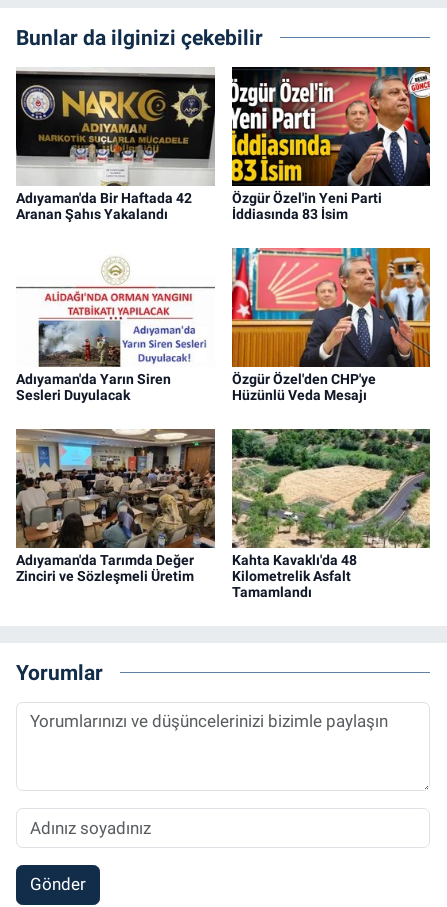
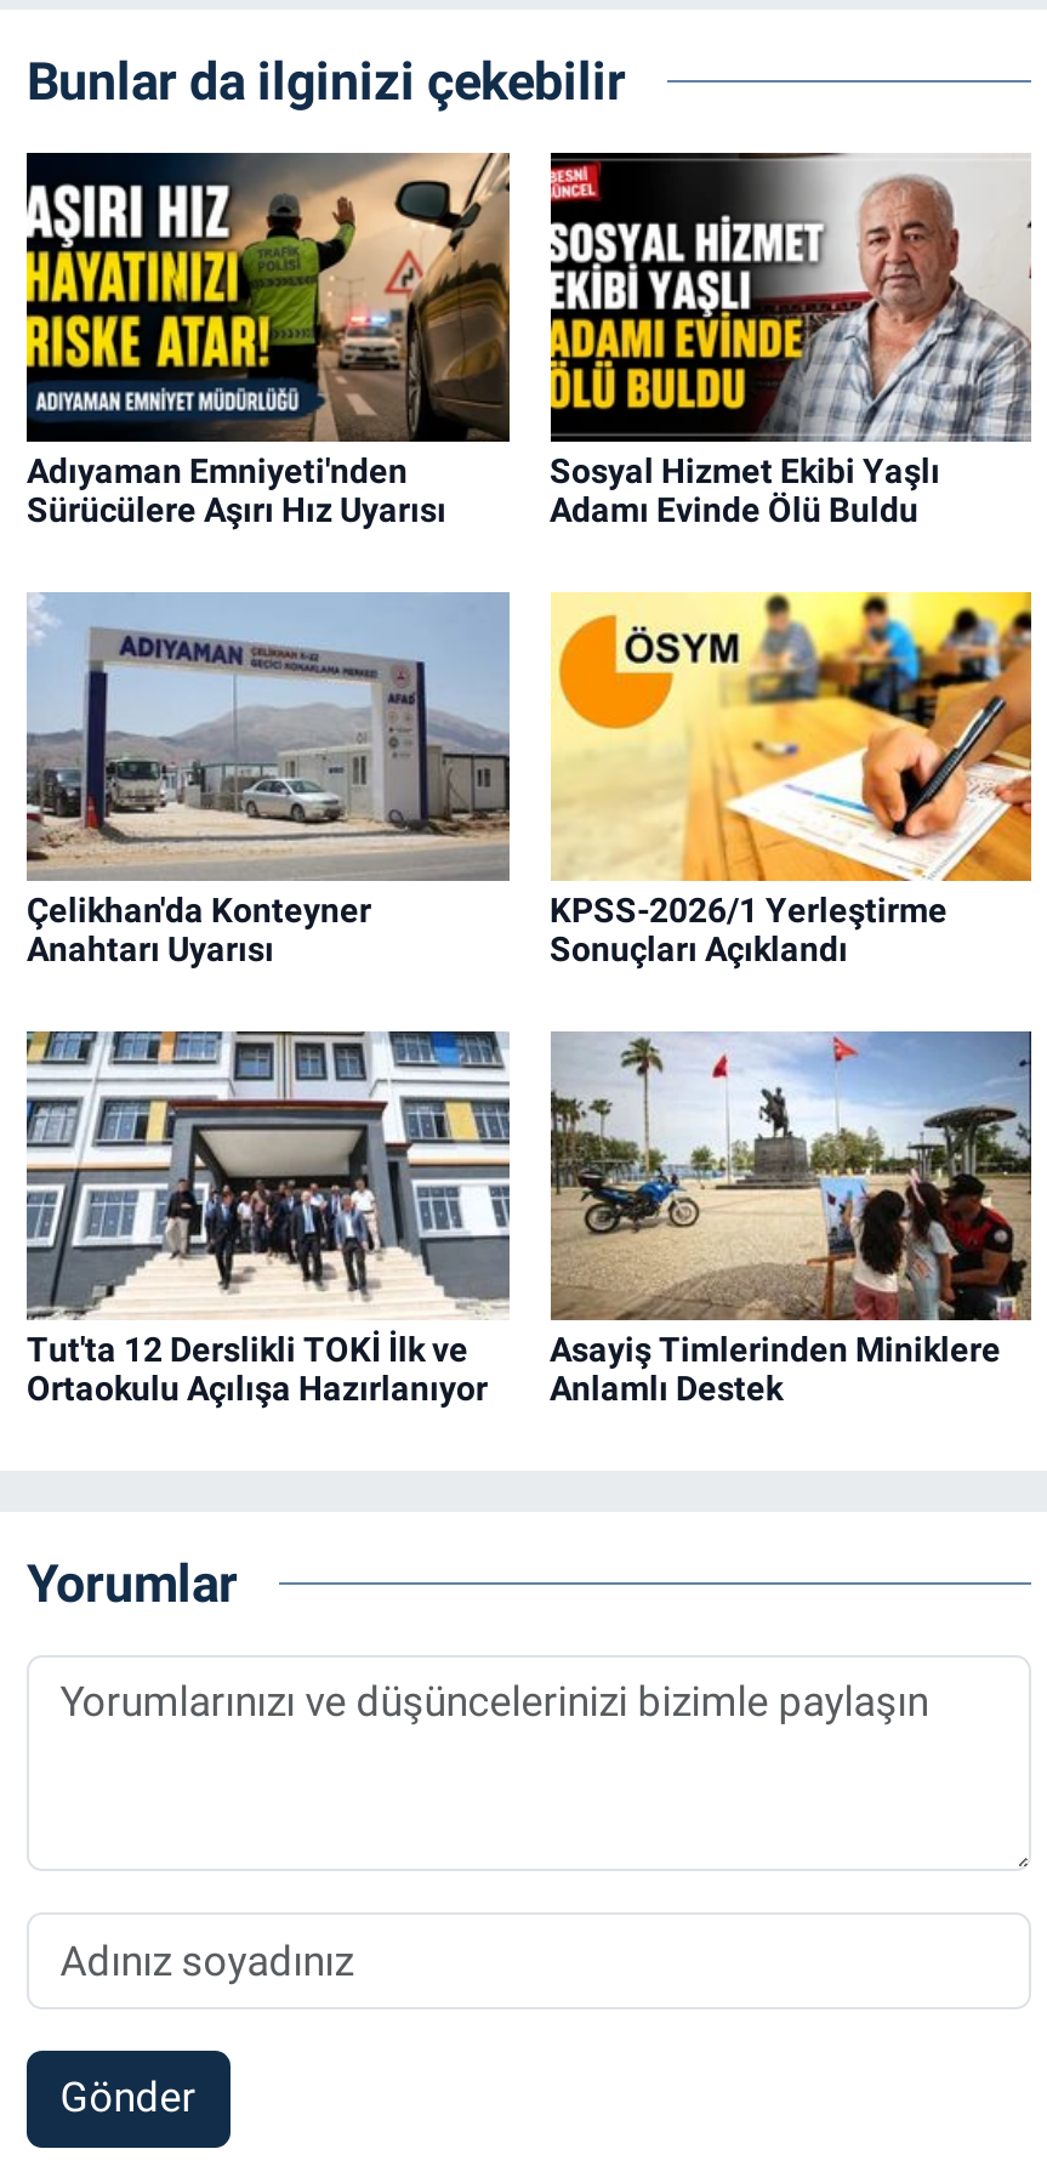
- [image]
- Adıyaman'da Bir Haftada 42
- Aranan Şahıs Yakalandı
+ [image]
+ Adıyaman Emniyeti'nden
+ Sürücülere Aşırı Hız Uyarısı

- [image]
- Özgür Özel'in Yeni Parti
- İddiasında 83 İsim
+ [image]
+ Sosyal Hizmet Ekibi Yaşlı
+ Adamı Evinde Ölü Buldu

- [image]
- Özgür Özel'den CHP'ye
- Hüzünlü Veda Mesajı
+ [image]
+ KPSS-2026/1 Yerleştirme
+ Sonuçları Açıklandı

- [image]
- Adıyaman'da Yarın Siren
- Sesleri Duyulacak
+ [image]
+ Çelikhan'da Konteyner
+ Anahtarı Uyarısı

- [image]
- Adıyaman'da Tarımda Değer
- Zinciri ve Sözleşmeli Üretim
+ [image]
+ Tut'ta 12 Derslikli TOKİ İlk ve
+ Ortaokulu Açılışa Hazırlanıyor

- [image]
- Kahta Kavaklı'da 48
- Kilometrelik Asfalt
- Tamamlandı
+ [image]
+ Asayiş Timlerinden Miniklere
+ Anlamlı Destek
